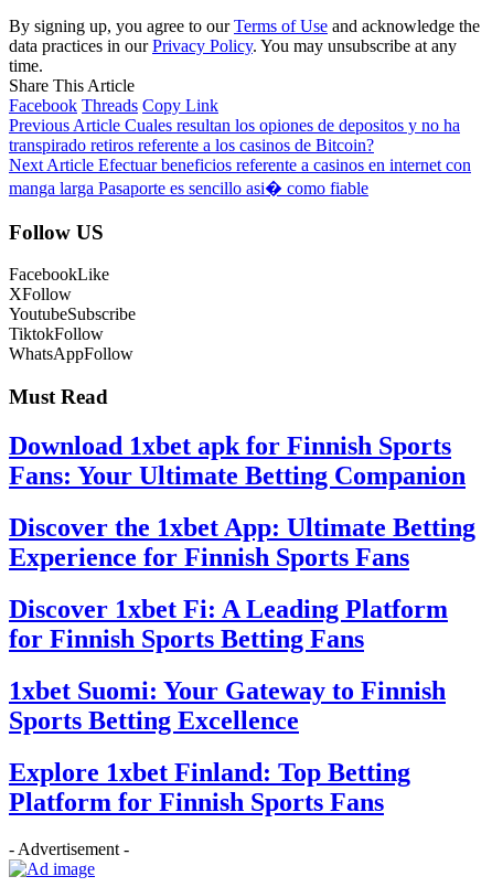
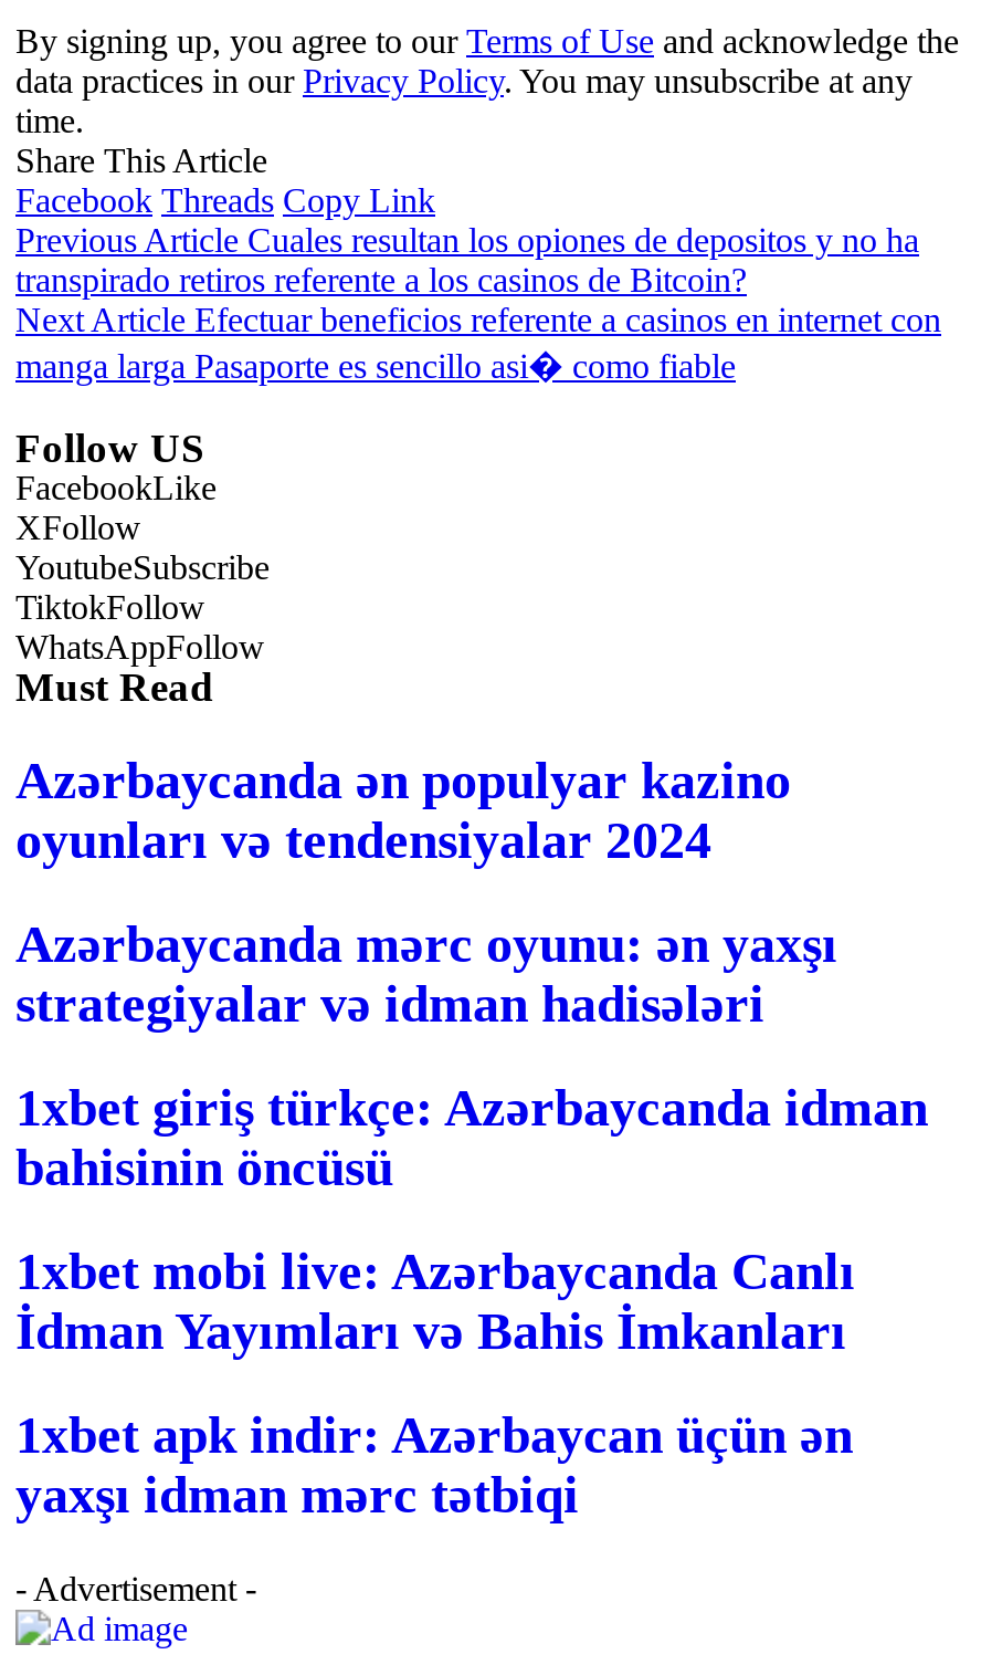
- Download 1xbet apk for Finnish Sports
- Fans: Your Ultimate Betting Companion
+ Azərbaycanda ən populyar kazino
+ oyunları və tendensiyalar 2024

- Discover the 1xbet App: Ultimate Betting
- Experience for Finnish Sports Fans
+ Azərbaycanda mərc oyunu: ən yaxşı
+ strategiyalar və idman hadisələri

- Discover 1xbet Fi: A Leading Platform
- for Finnish Sports Betting Fans
+ 1xbet giriş türkçe: Azərbaycanda idman
+ bahisinin öncüsü

- 1xbet Suomi: Your Gateway to Finnish
- Sports Betting Excellence
+ 1xbet mobi live: Azərbaycanda Canlı
+ İdman Yayımları və Bahis İmkanları

- Explore 1xbet Finland: Top Betting
- Platform for Finnish Sports Fans
+ 1xbet apk indir: Azərbaycan üçün ən
+ yaxşı idman mərc tətbiqi
